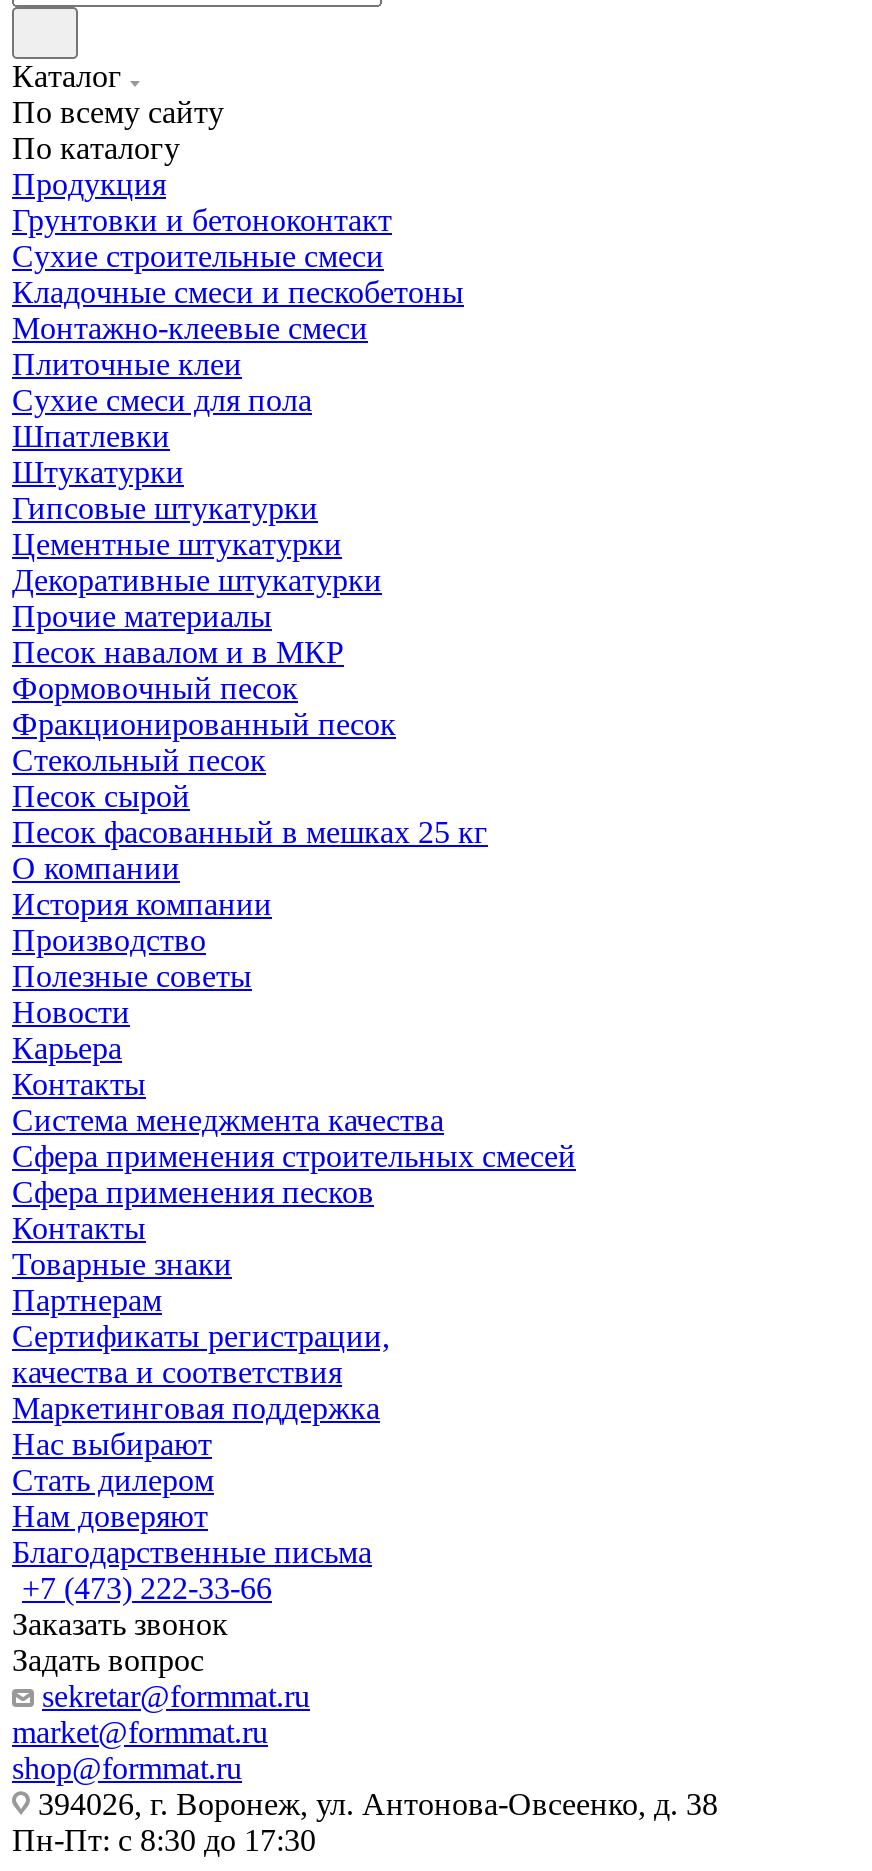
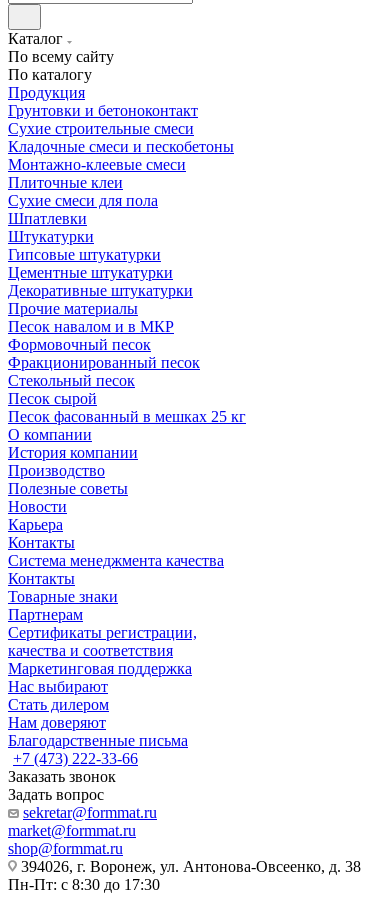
- Сфера применения строительных смесей
- Сфера применения песков
